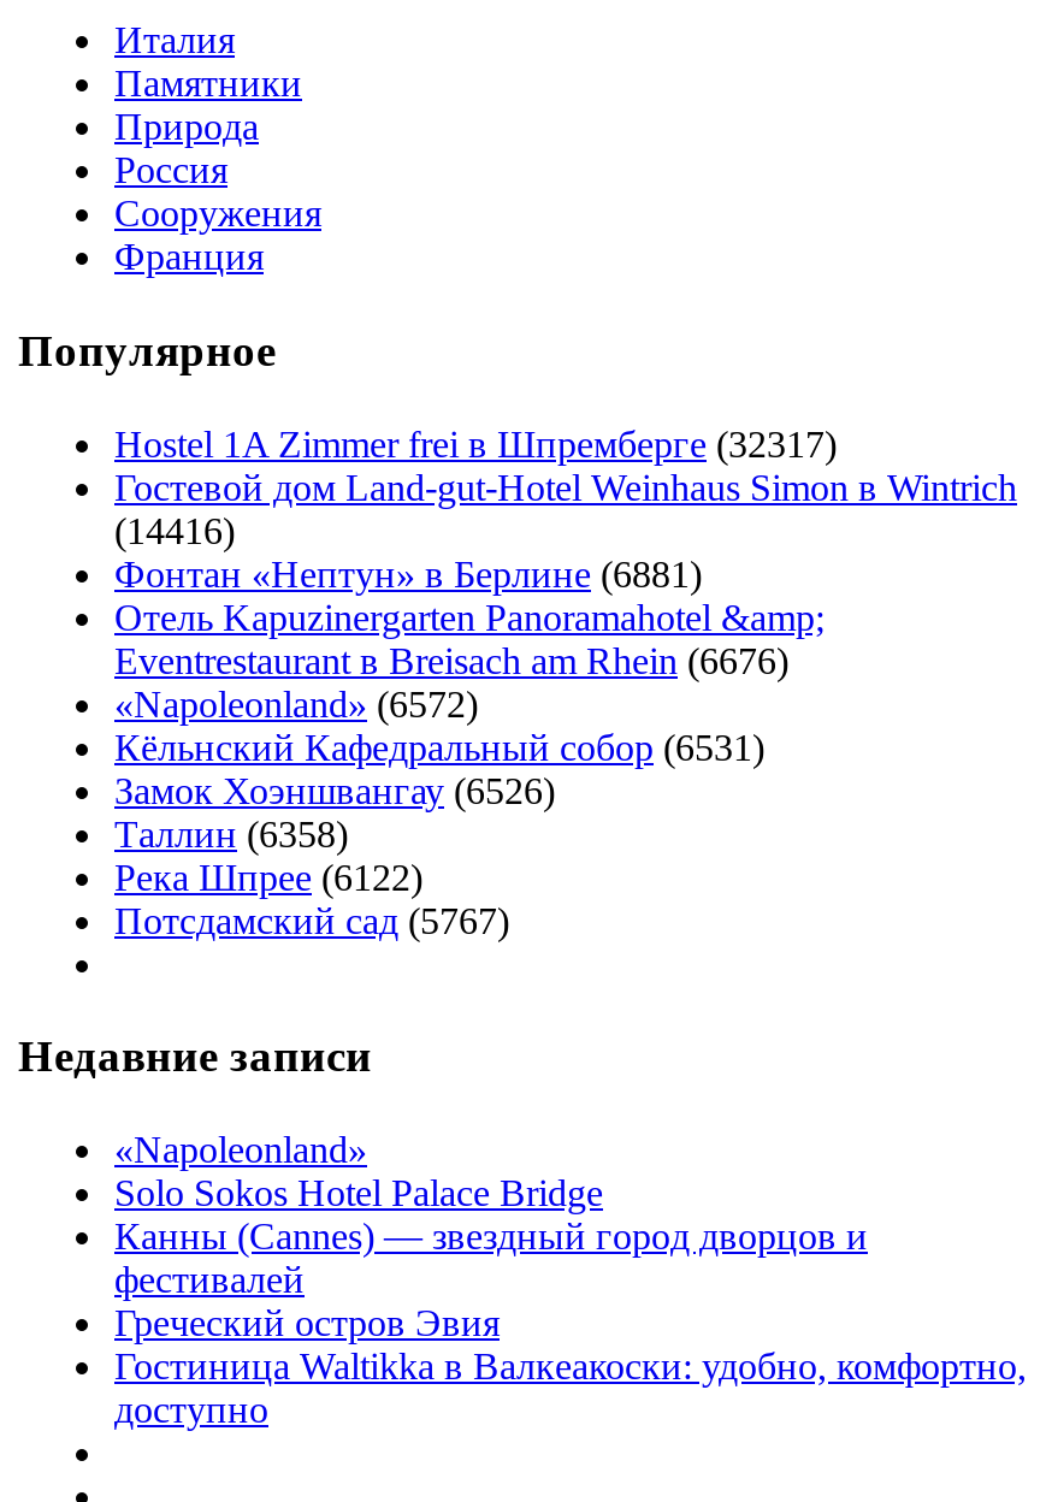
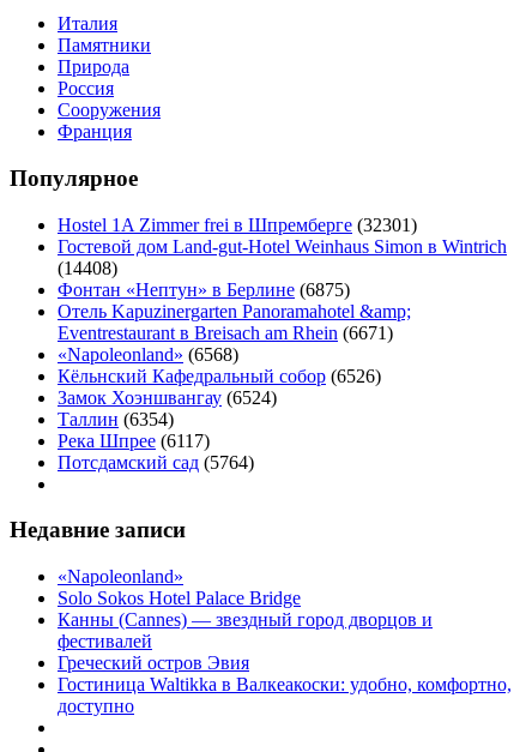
- Hostel 1A Zimmer frei в Шпремберге (32317)
+ Hostel 1A Zimmer frei в Шпремберге (32301)

- (14416)
+ (14408)

- Фонтан «Нептун» в Берлине (6881)
+ Фонтан «Нептун» в Берлине (6875)

- Eventrestaurant в Breisach am Rhein (6676)
+ Eventrestaurant в Breisach am Rhein (6671)

- «Napoleonland» (6572)
+ «Napoleonland» (6568)

- Кёльнский Кафедральный собор (6531)
+ Кёльнский Кафедральный собор (6526)

- Замок Хоэншвангау (6526)
+ Замок Хоэншвангау (6524)

- Таллин (6358)
+ Таллин (6354)

- Река Шпрее (6122)
+ Река Шпрее (6117)

- Потсдамский сад (5767)
+ Потсдамский сад (5764)
